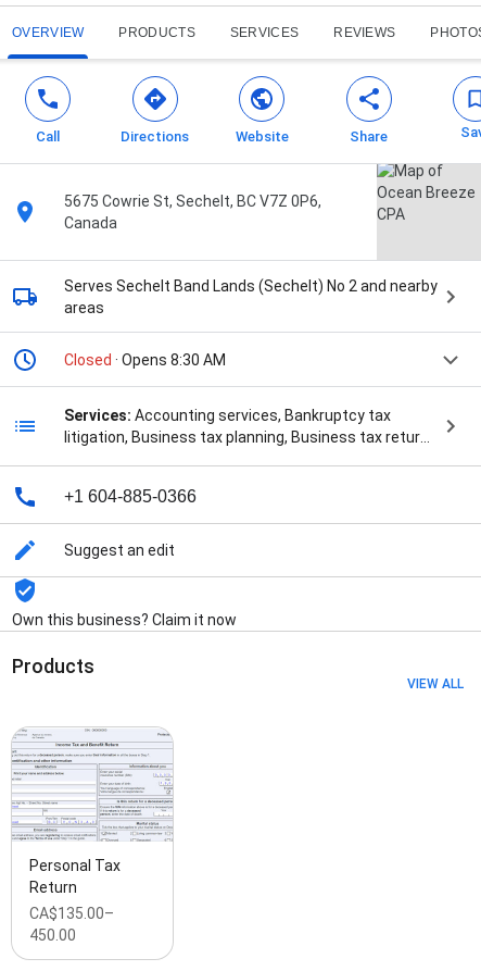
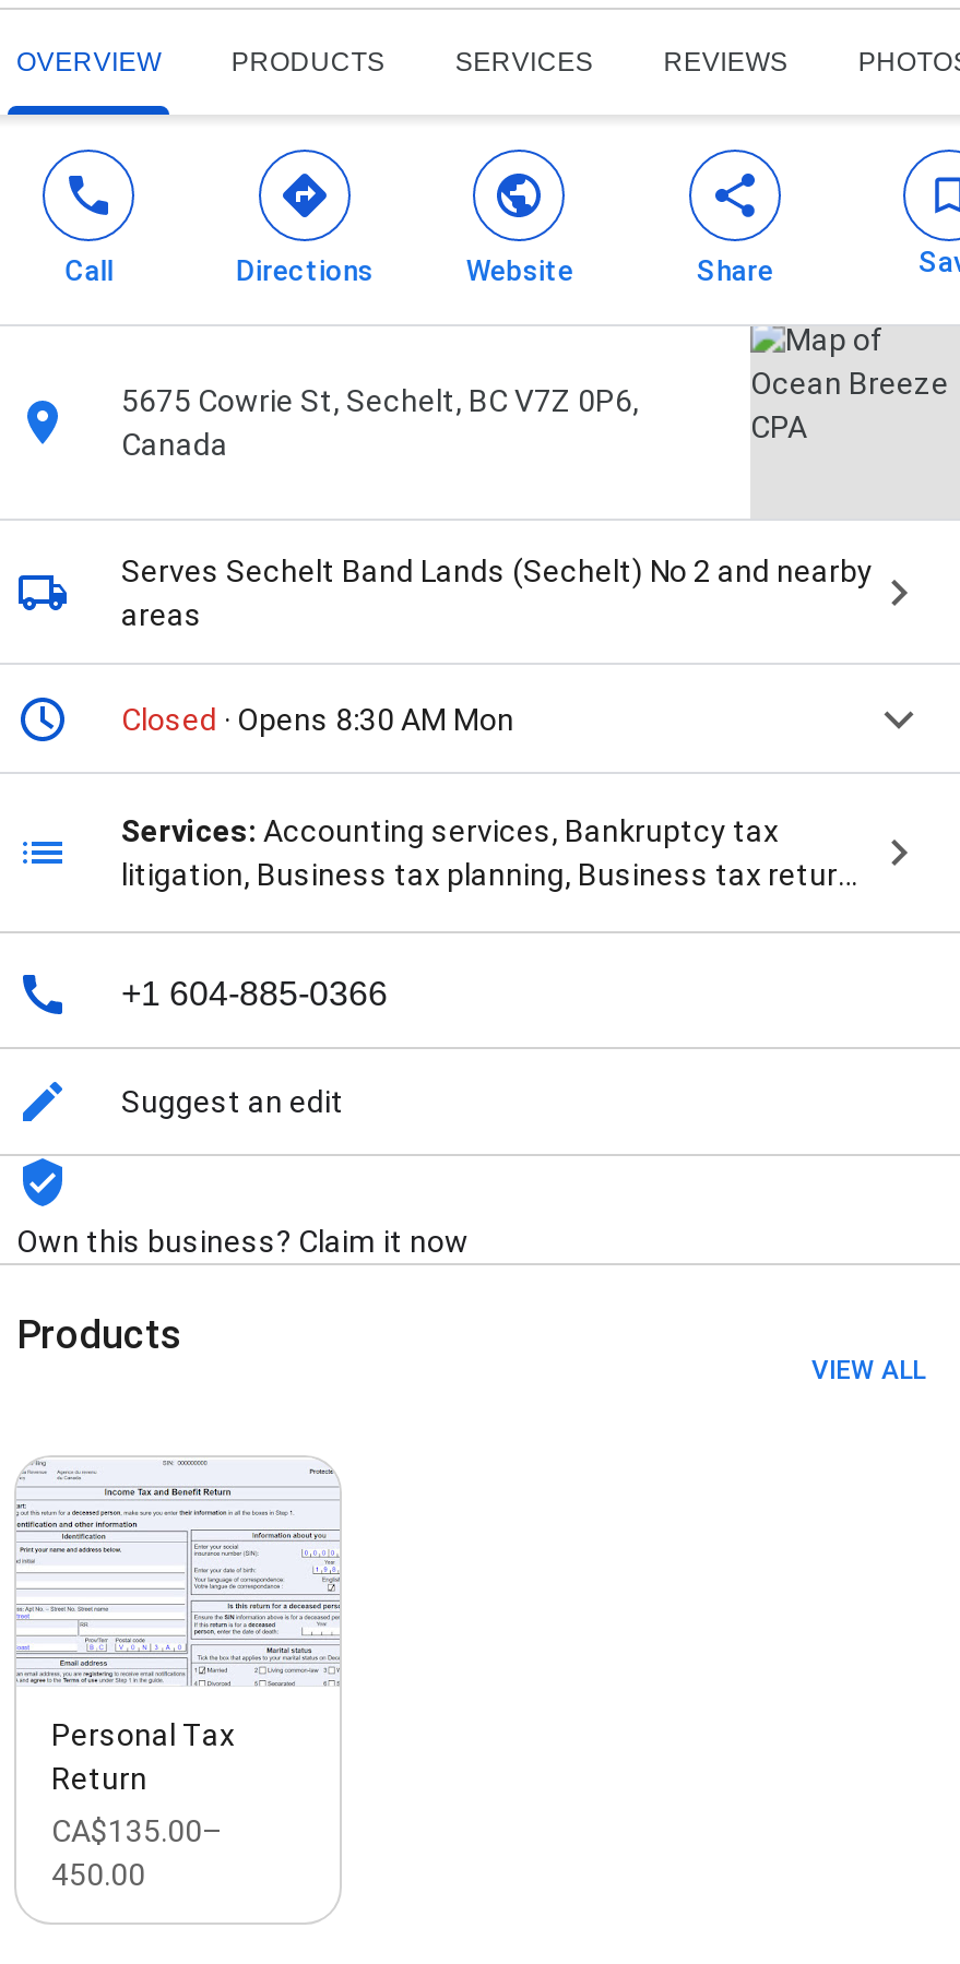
- Closed · Opens 8:30 AM
+ Closed · Opens 8:30 AM Mon
